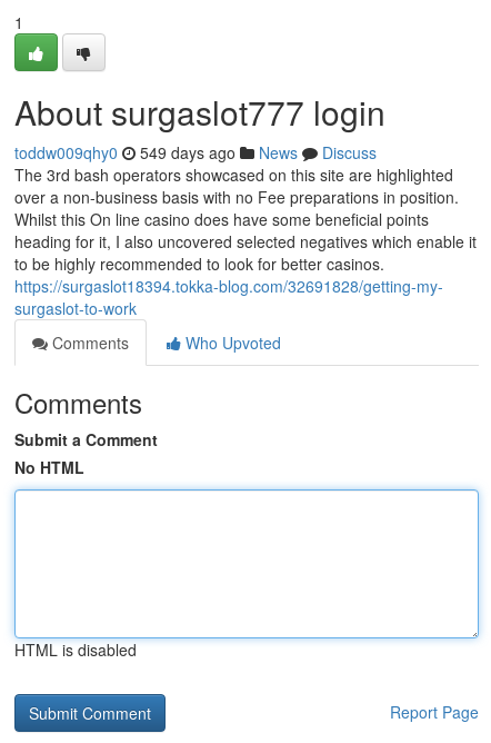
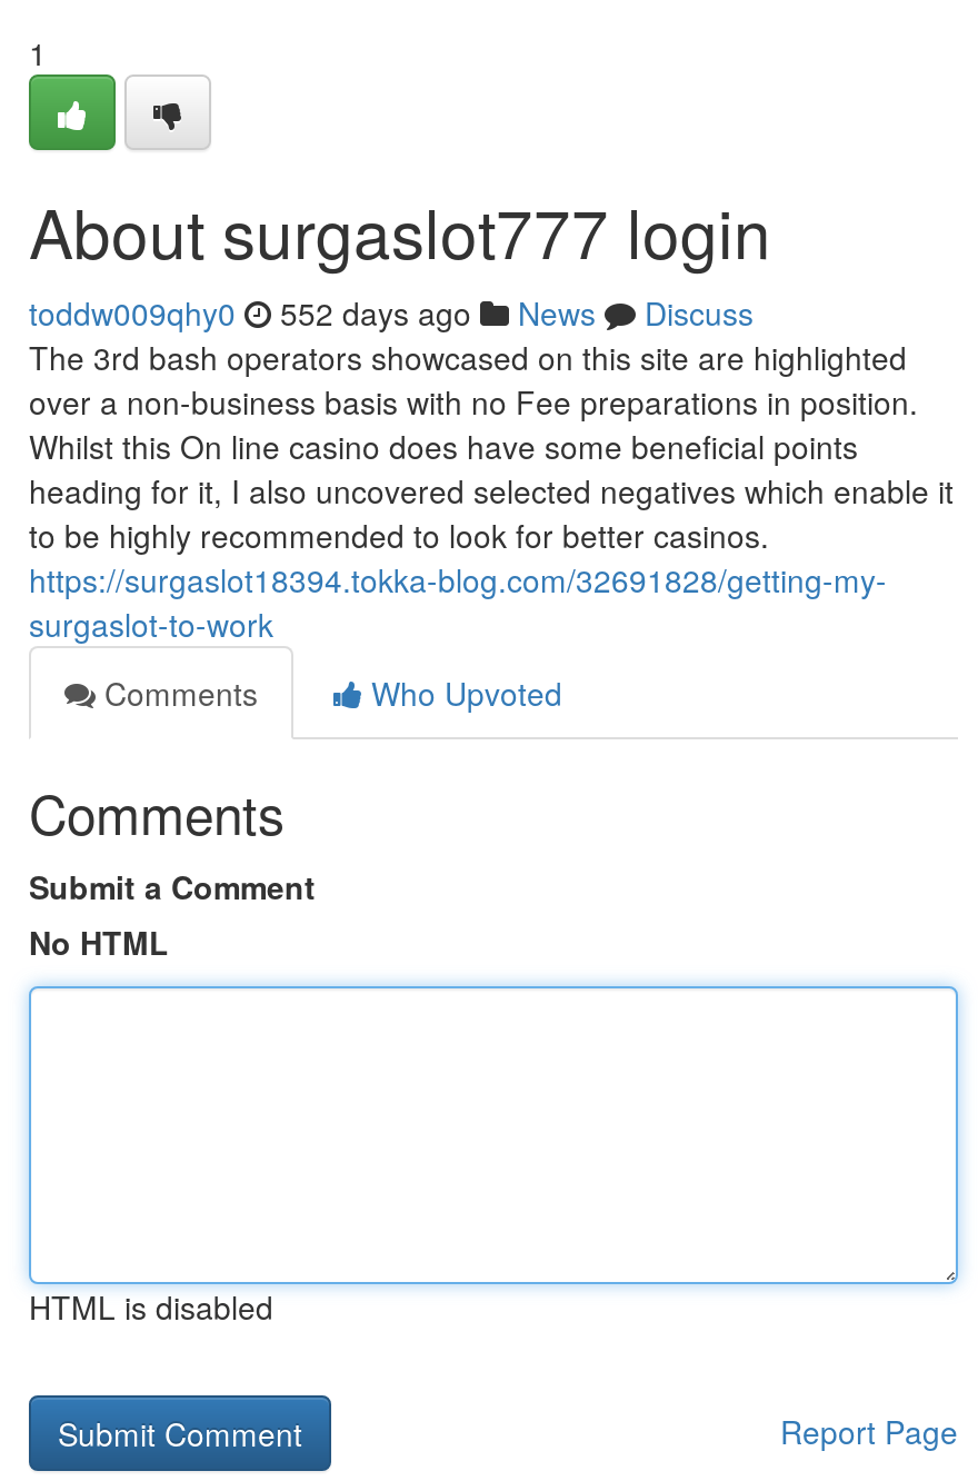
- toddw009qhy0 549 days ago News Discuss
+ toddw009qhy0 552 days ago News Discuss
